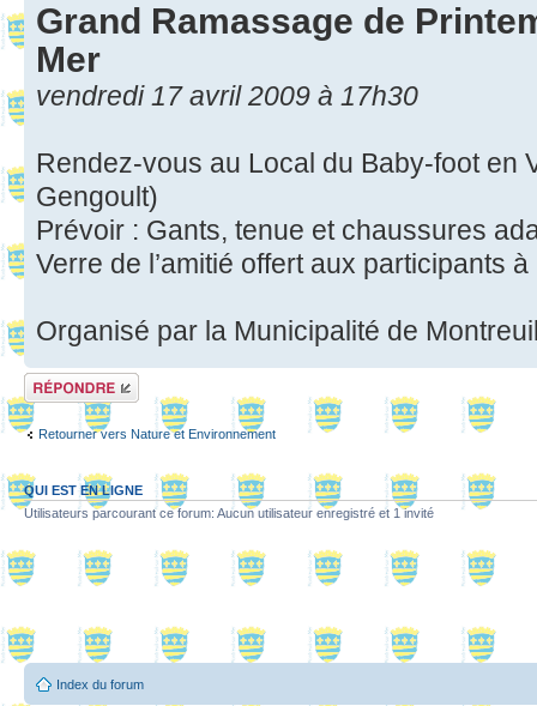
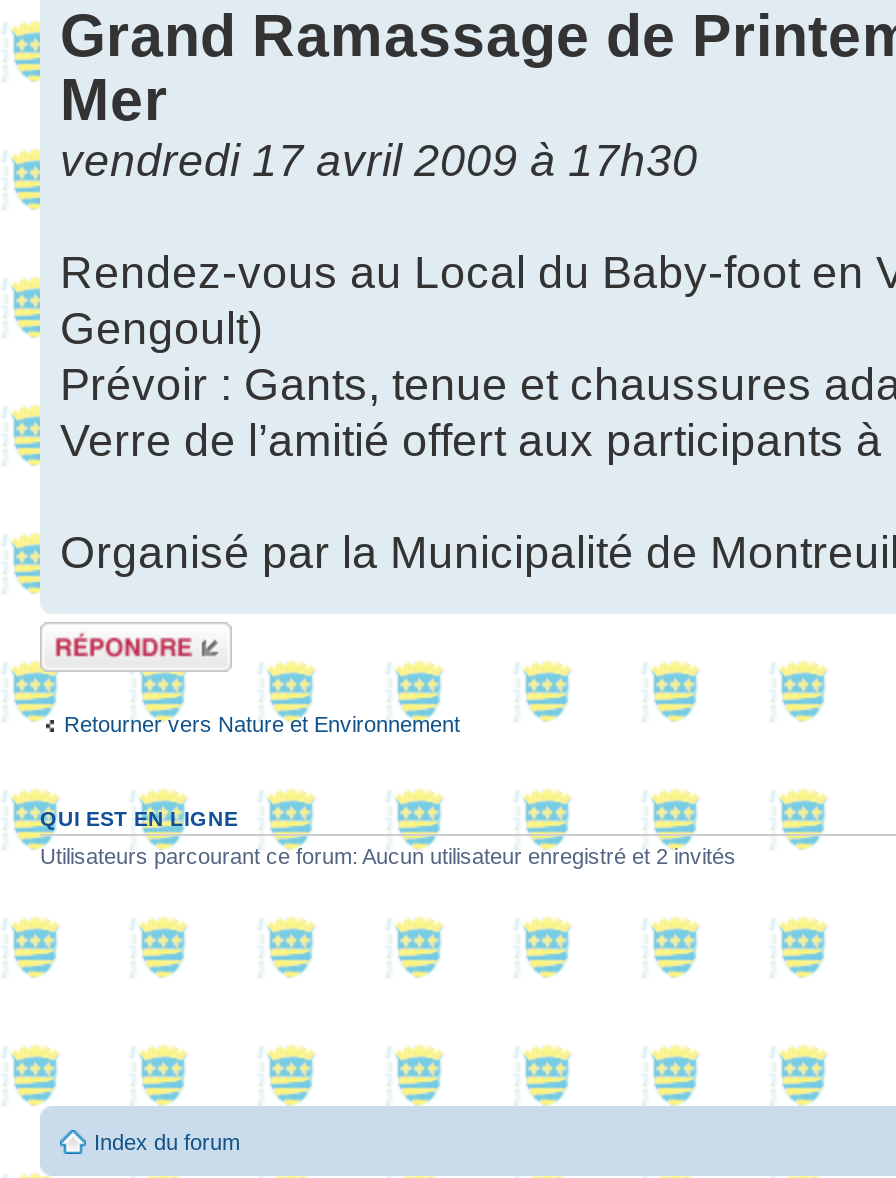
- Utilisateurs parcourant ce forum: Aucun utilisateur enregistré et 1 invité
+ Utilisateurs parcourant ce forum: Aucun utilisateur enregistré et 2 invités
